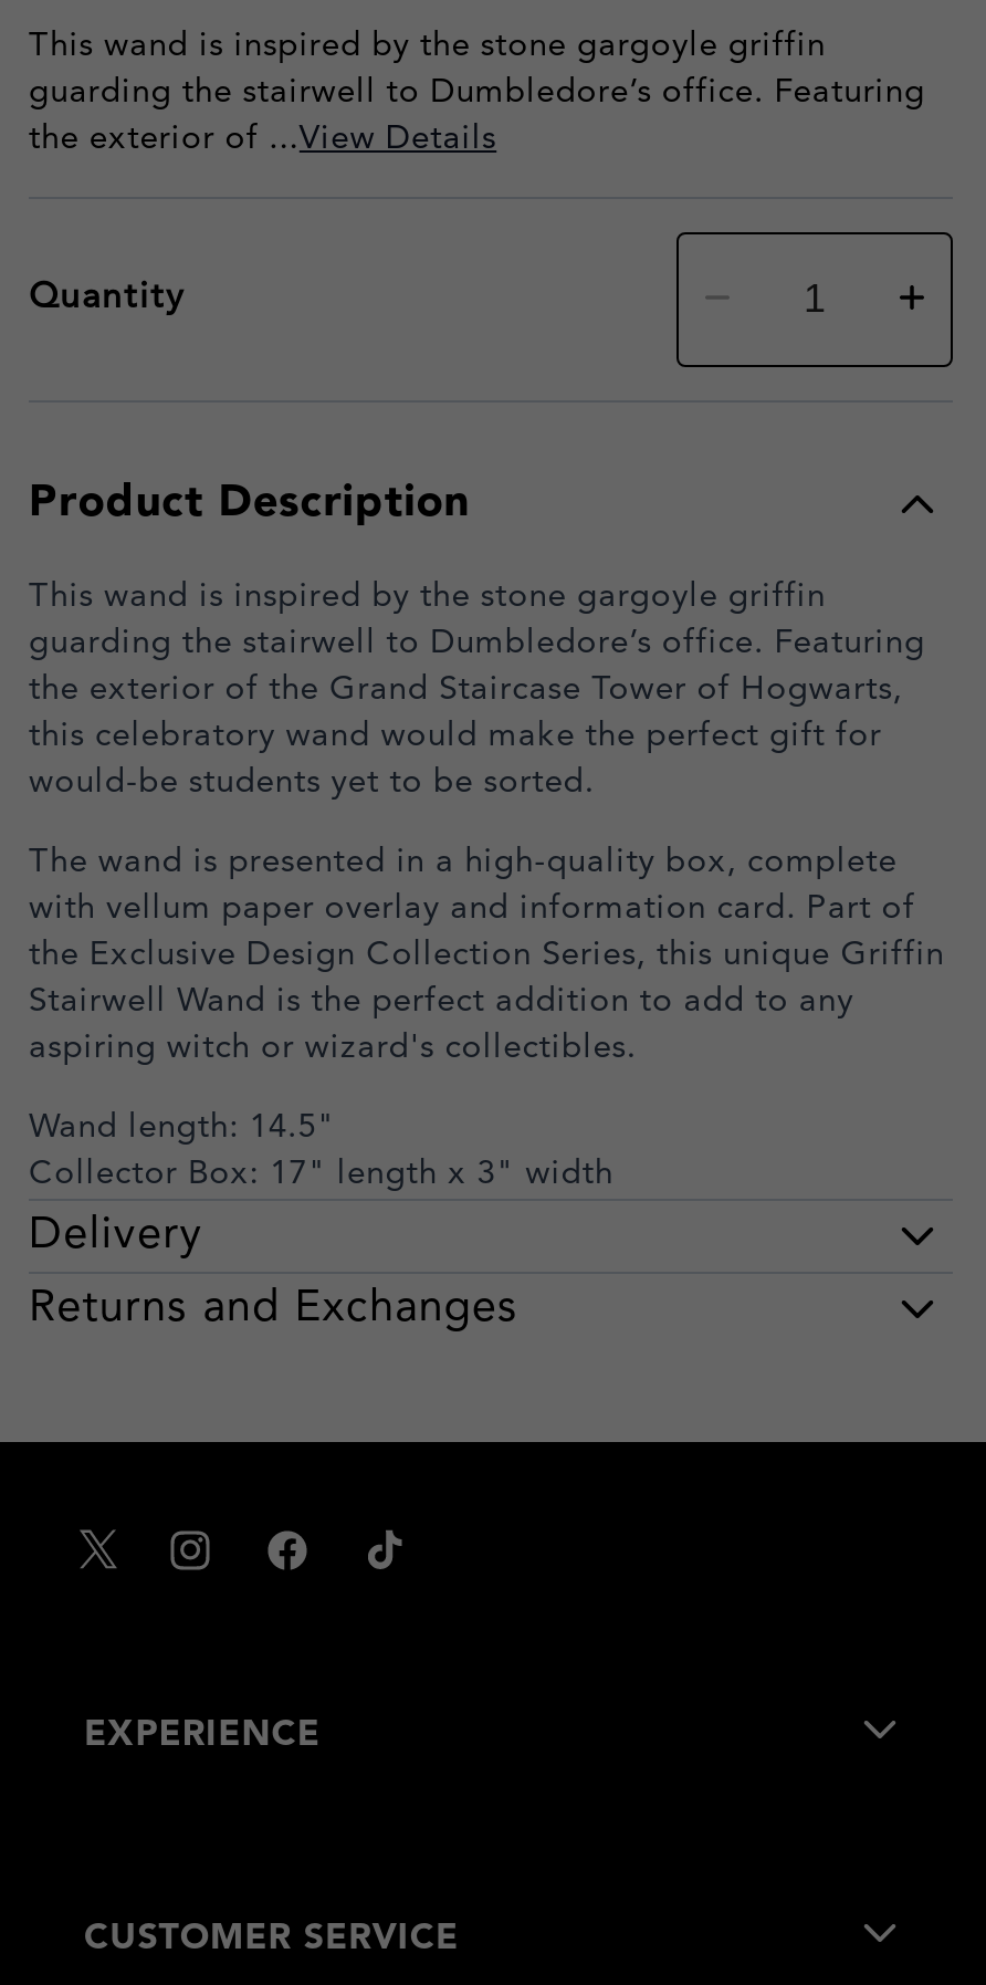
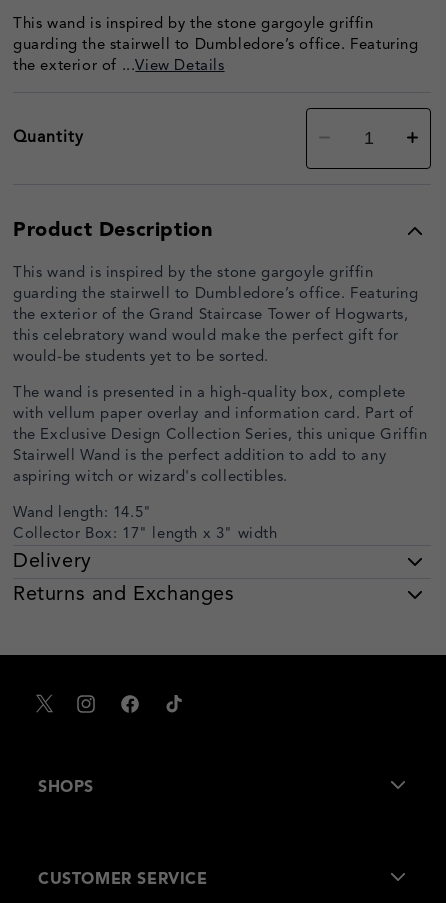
- EXPERIENCE
+ SHOPS
